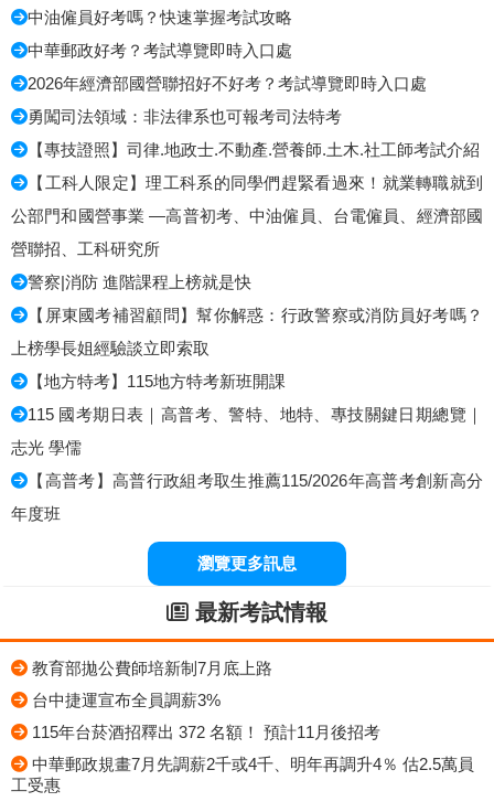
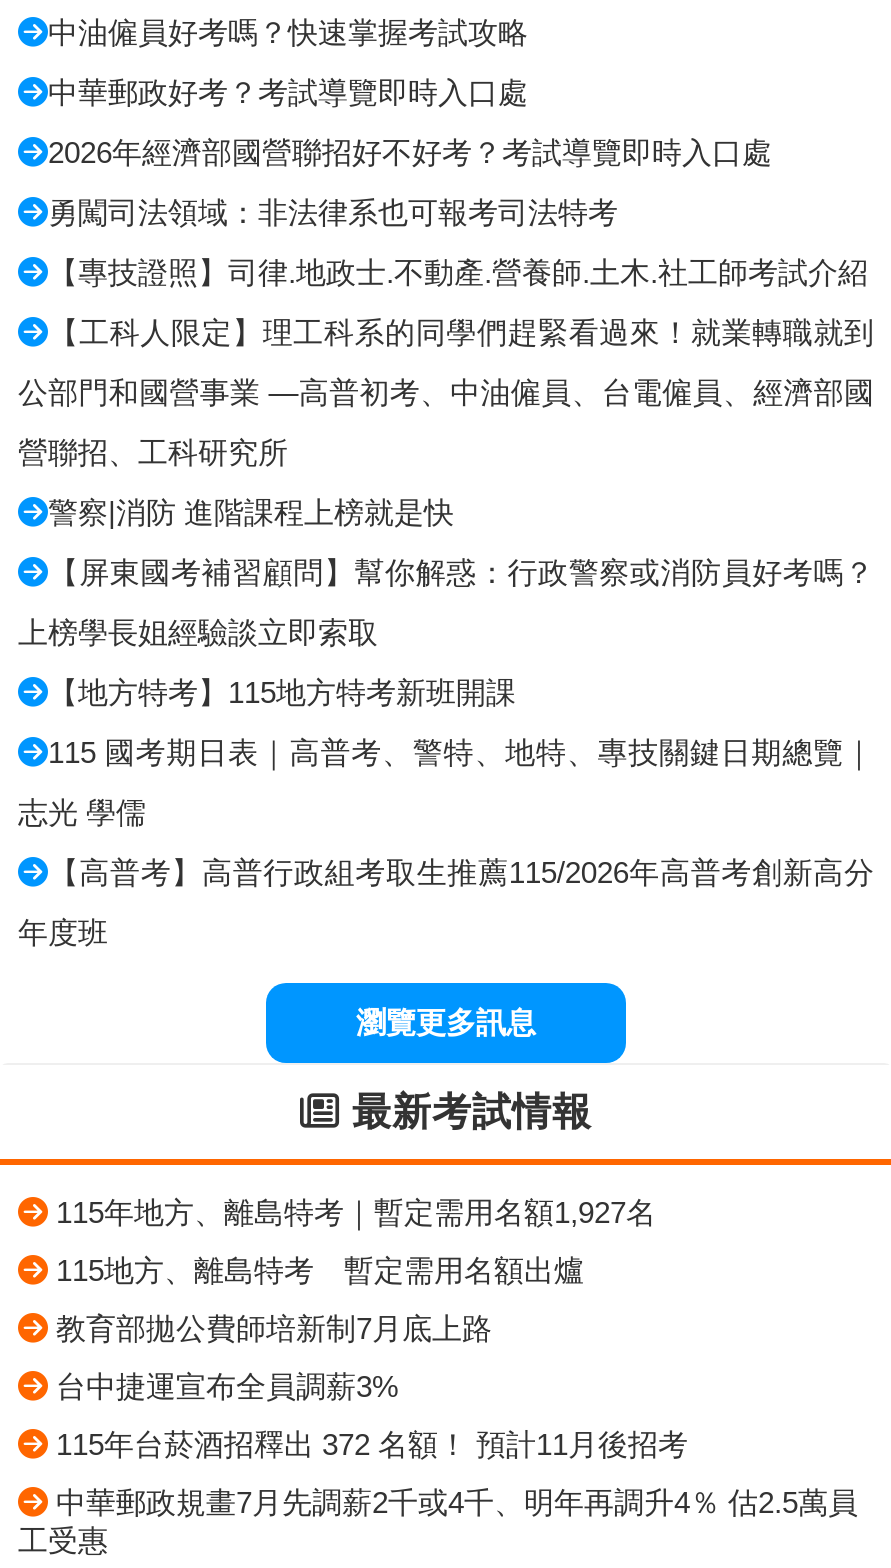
+ 115年地方、離島特考｜暫定需用名額1,927名
+ 115地方、離島特考 暫定需用名額出爐
